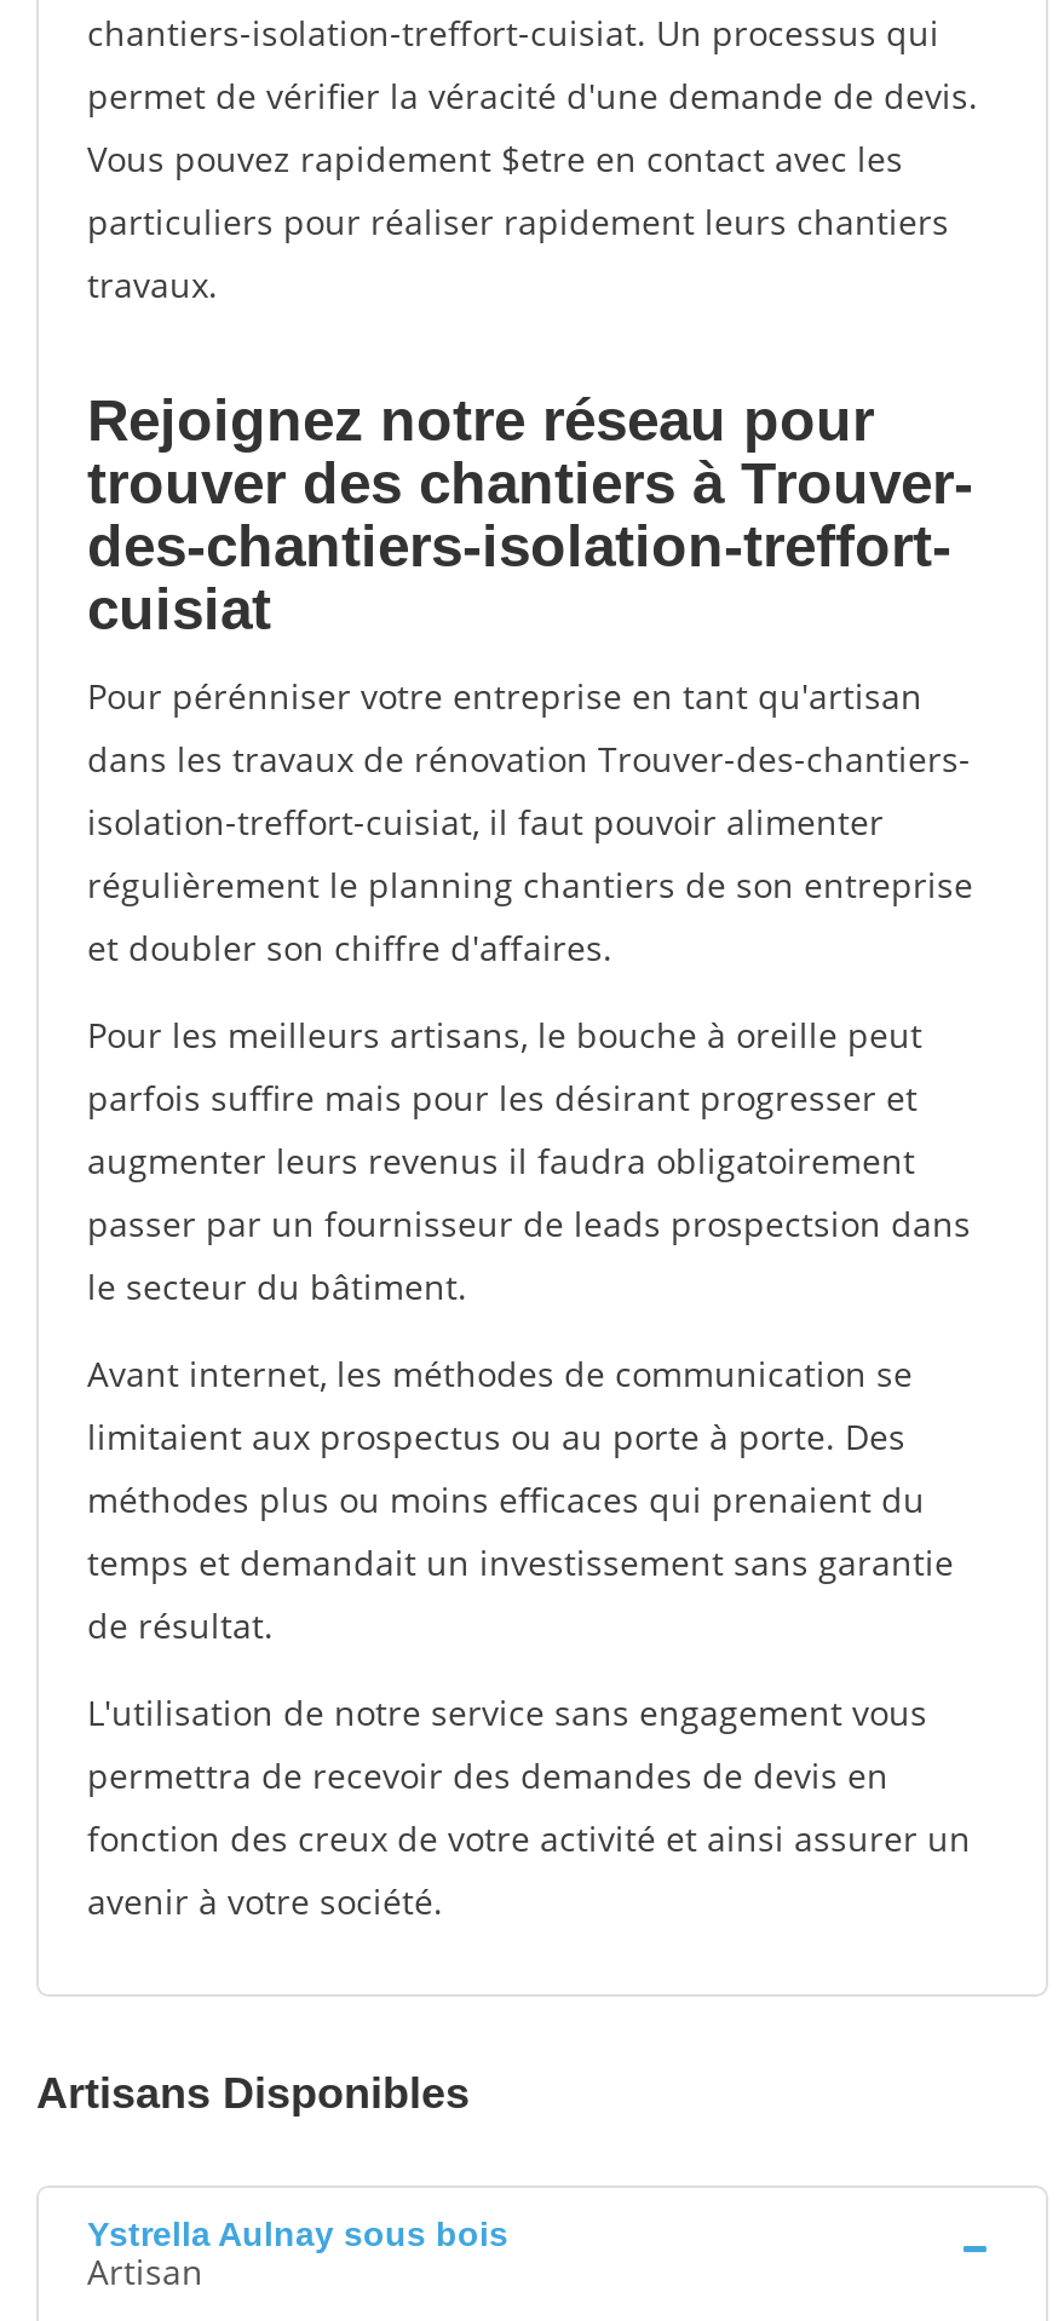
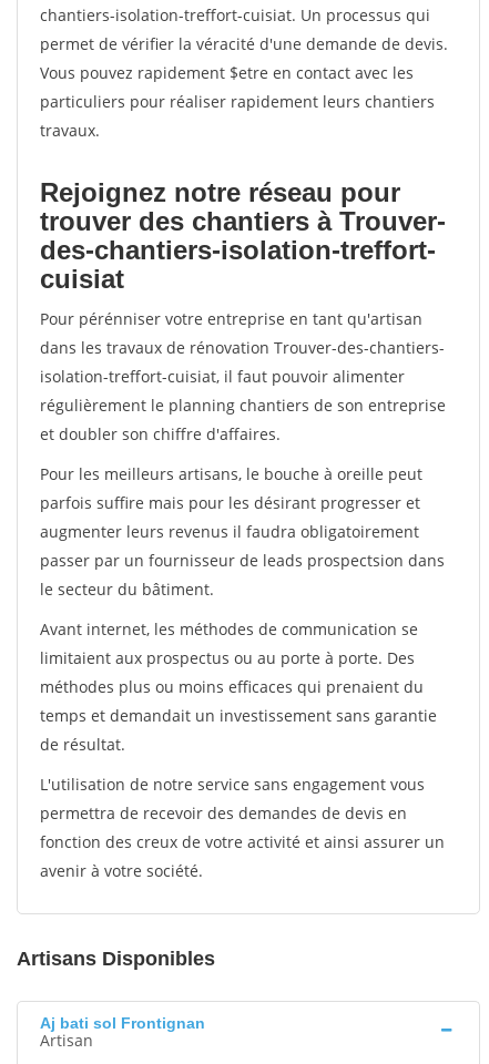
- Ystrella Aulnay sous bois
+ Aj bati sol Frontignan
